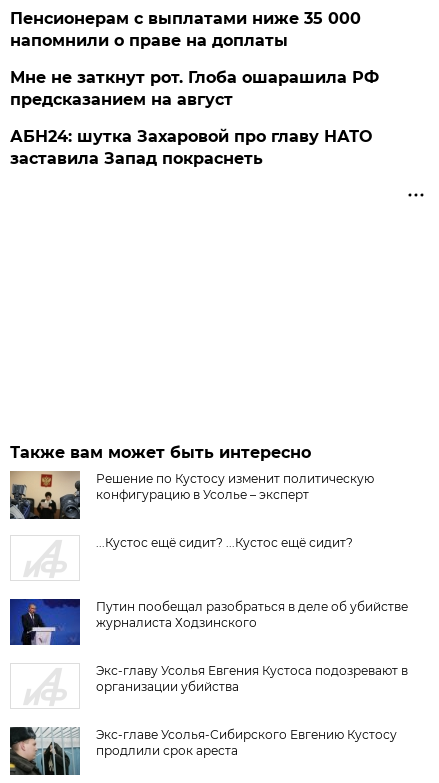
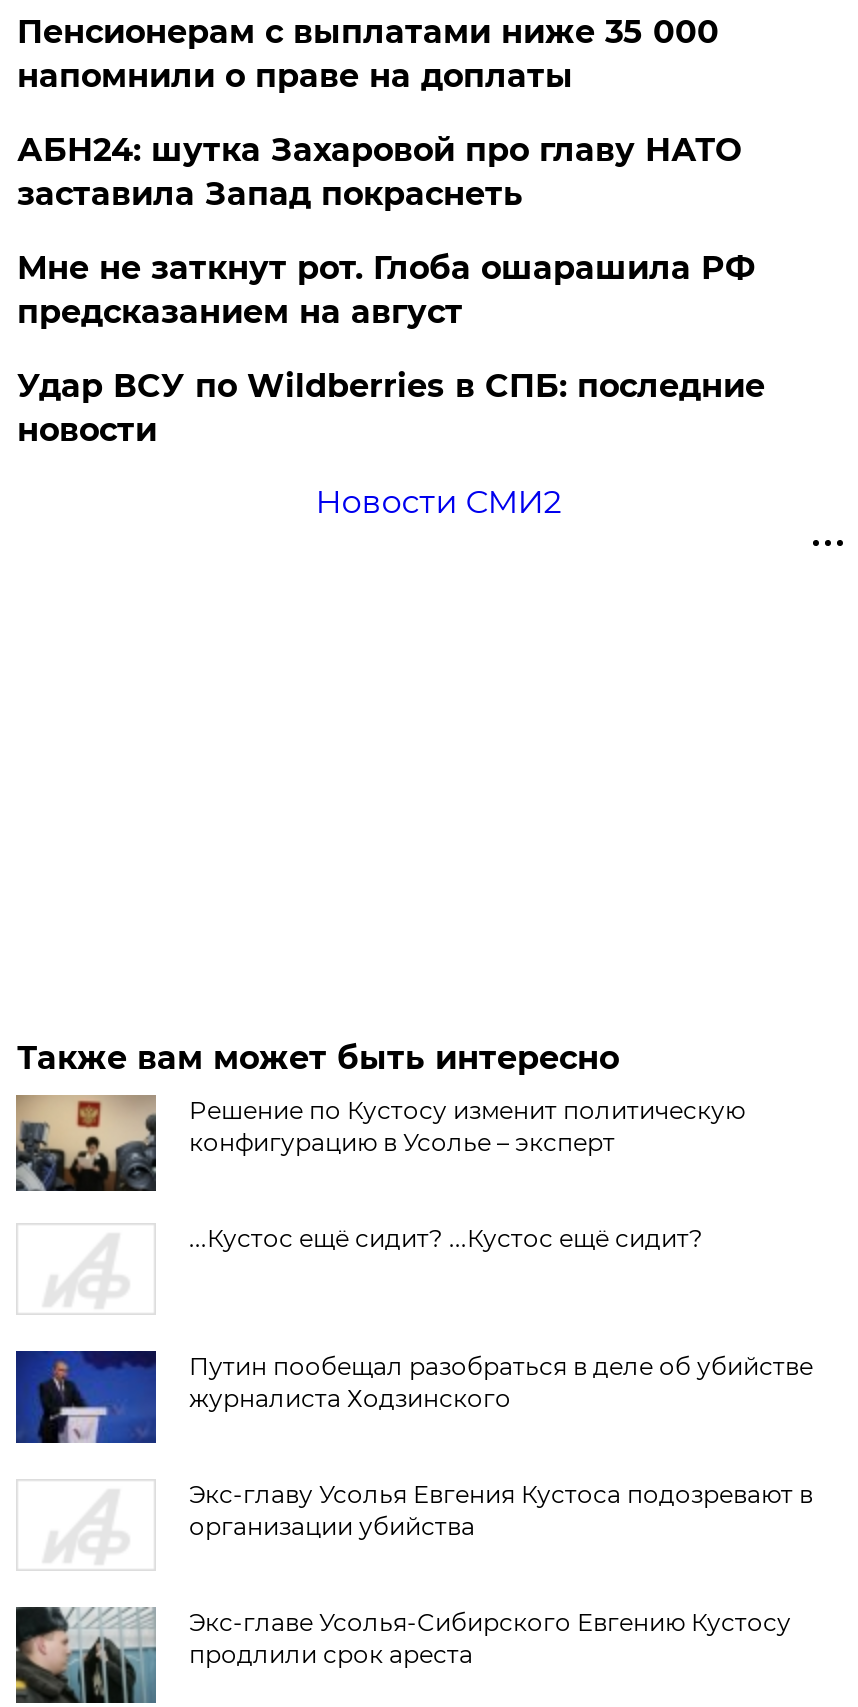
+ Удар ВСУ по Wildberries в СПБ: последние
+ новости
+ Новости СМИ2

moved up: АБН24: шутка Захаровой про главу НАТО | заставила Запад покраснеть
